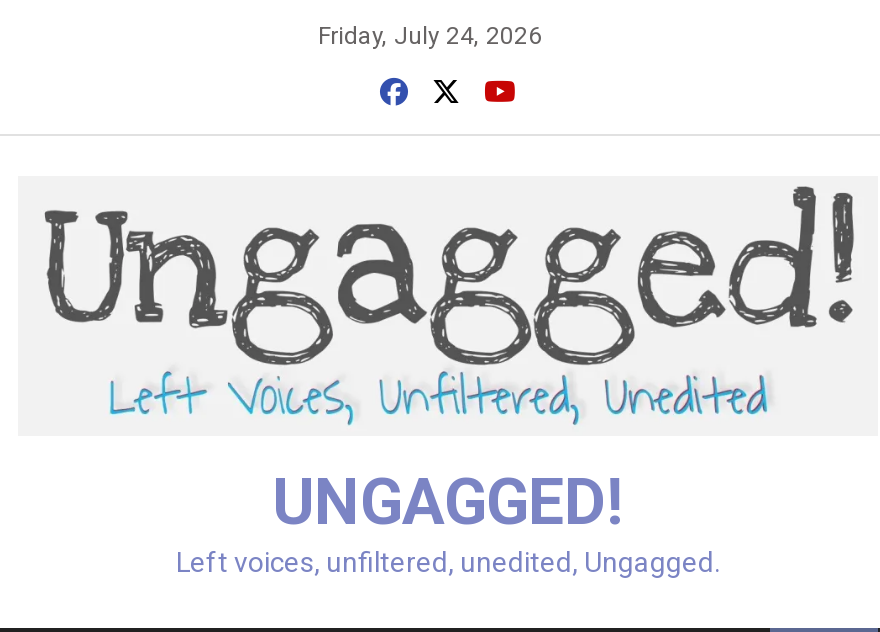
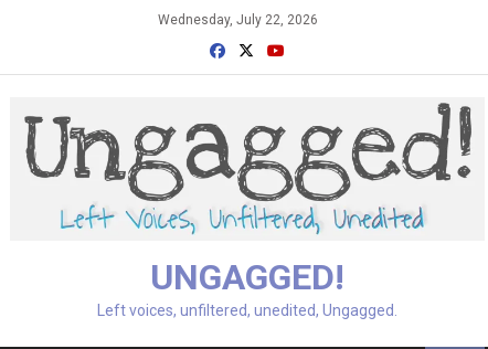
- Friday, July 24, 2026
+ Wednesday, July 22, 2026
